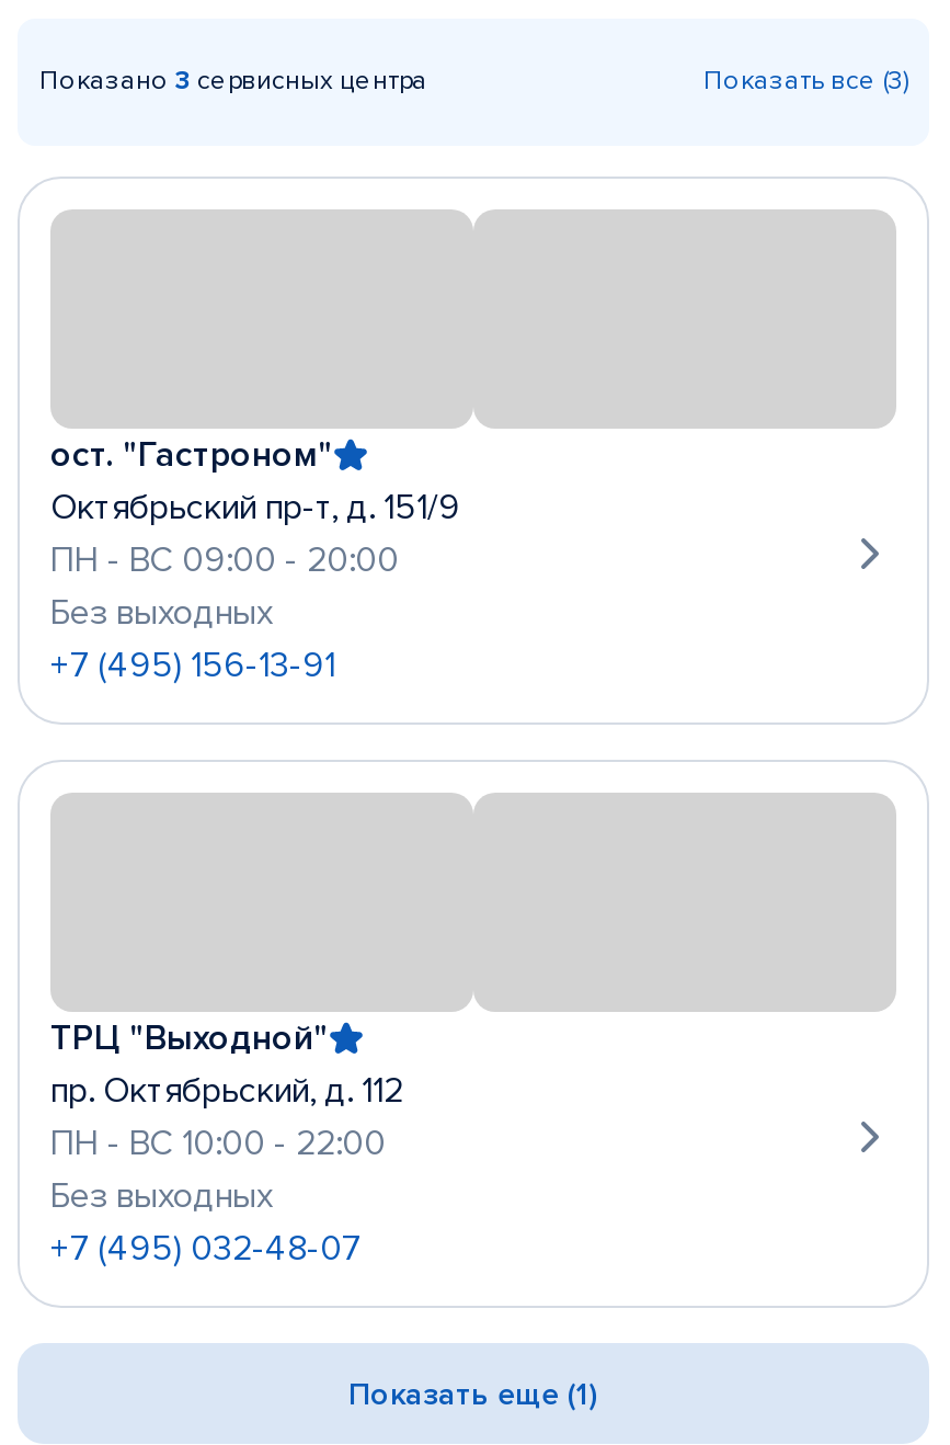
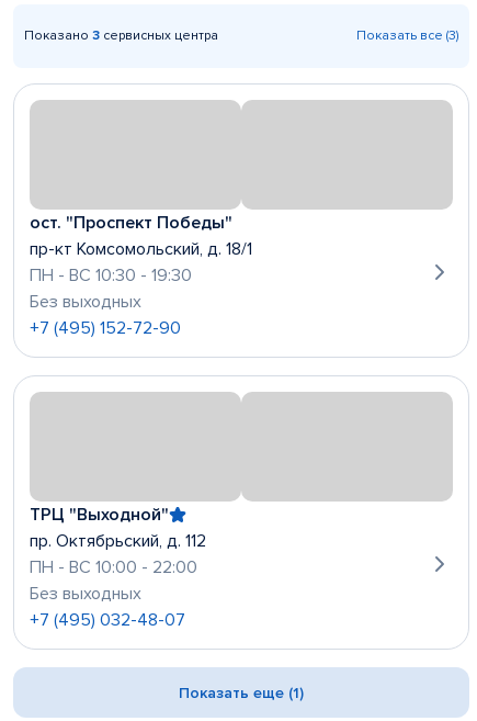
- ост. "Гастроном"
- Октябрьский пр-т, д. 151/9
- ПН - ВС 09:00 - 20:00
+ ост. "Проспект Победы"
+ пр-кт Комсомольский, д. 18/1
+ ПН - ВС 10:30 - 19:30

- +7 (495) 156-13-91
+ +7 (495) 152-72-90
